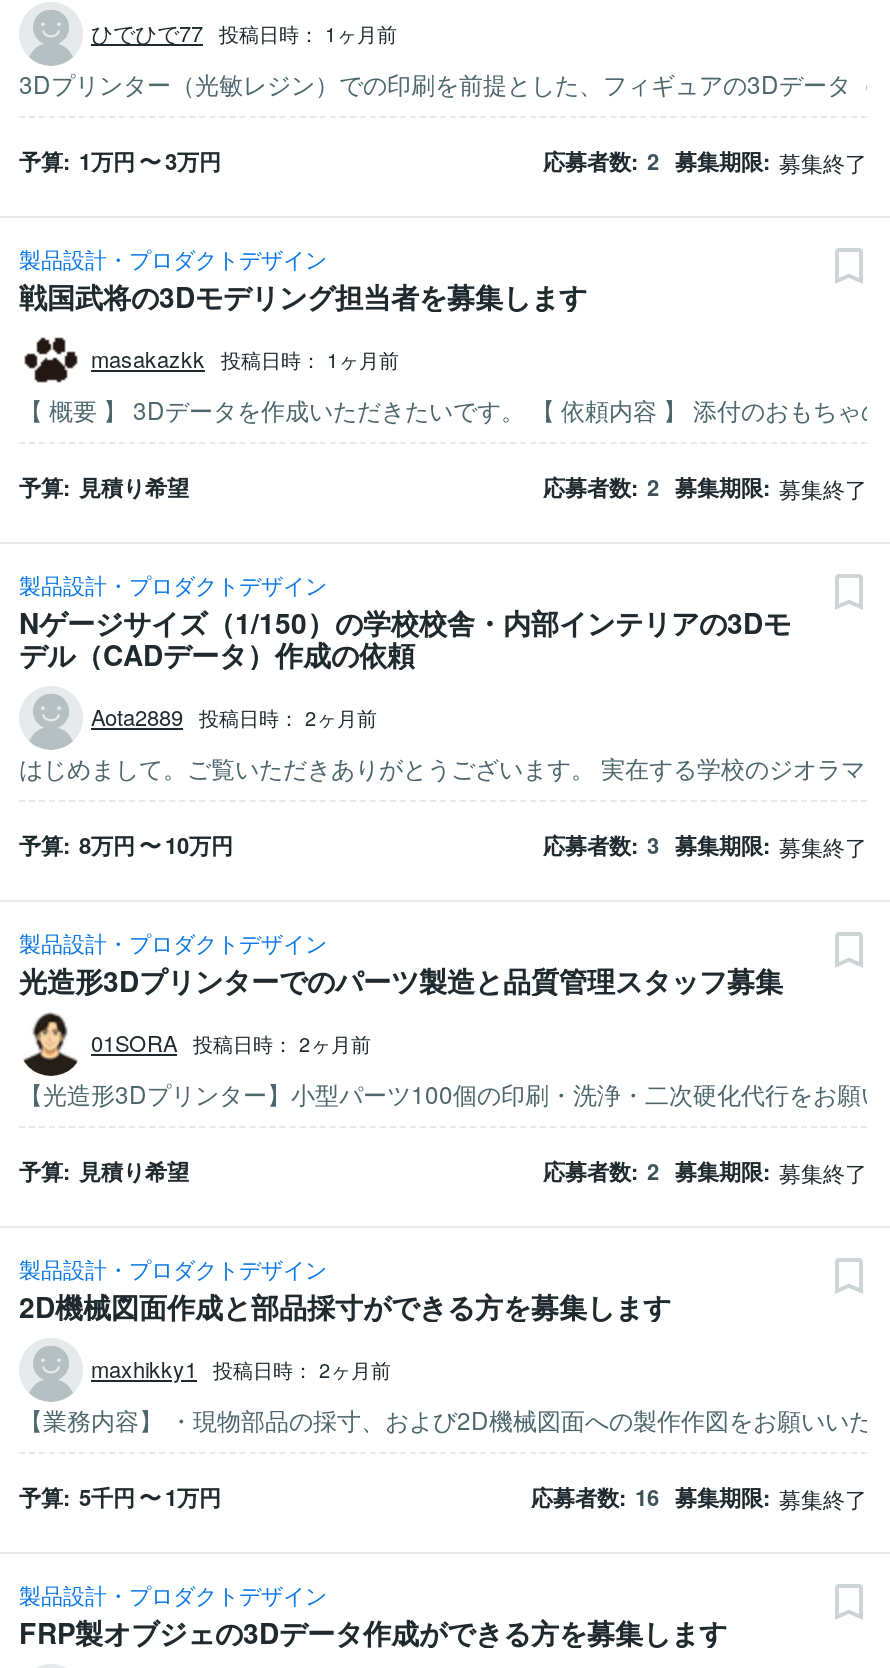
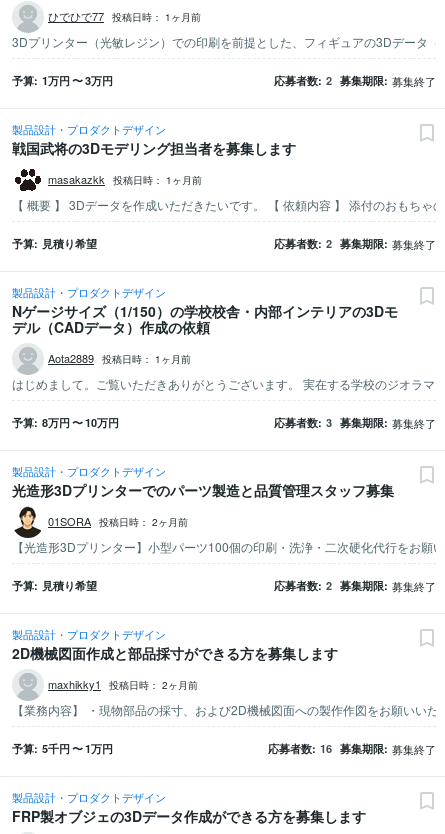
- Aota2889 投稿日時： 2ヶ月前
+ Aota2889 投稿日時： 1ヶ月前
